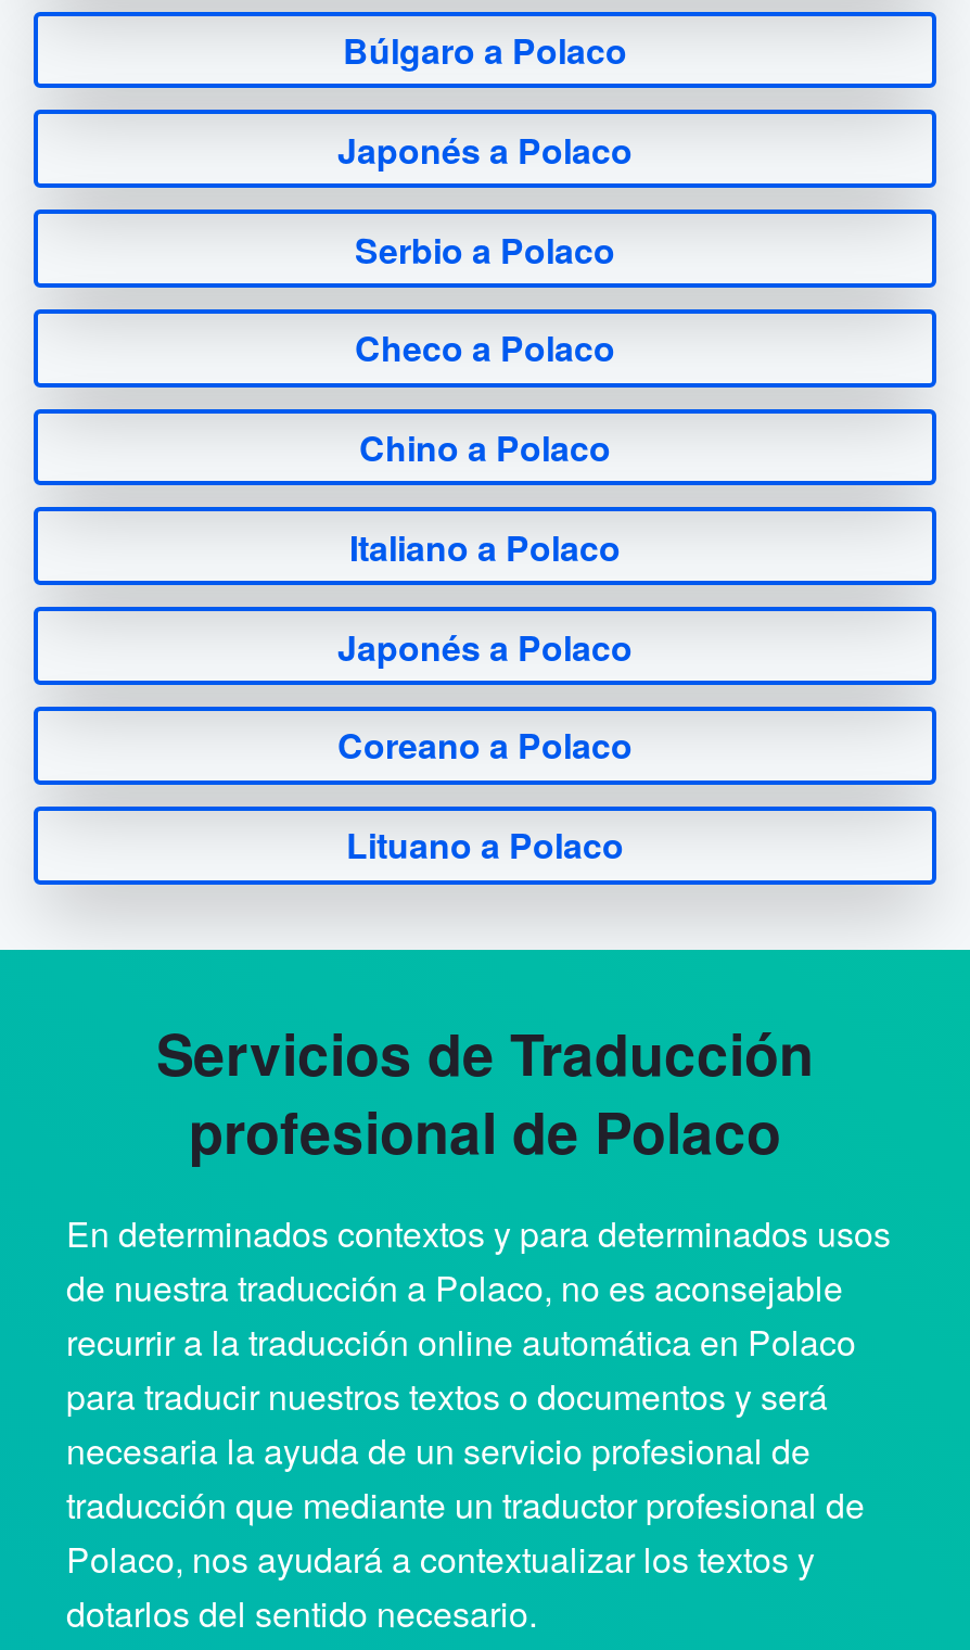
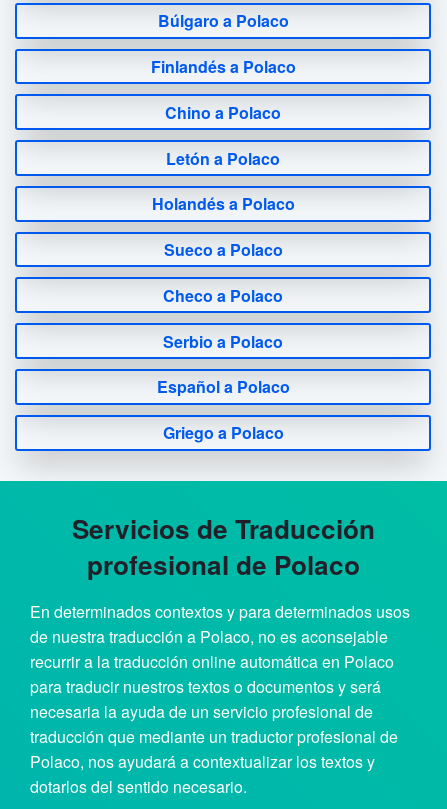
- Japonés a Polaco
+ Finlandés a Polaco

moved down: Checo a Polaco | Serbio a Polaco

moved up: Chino a Polaco

- Italiano a Polaco
- Japonés a Polaco
- Coreano a Polaco
- Lituano a Polaco
+ Letón a Polaco
+ Holandés a Polaco
+ Sueco a Polaco
+ Español a Polaco
+ Griego a Polaco
